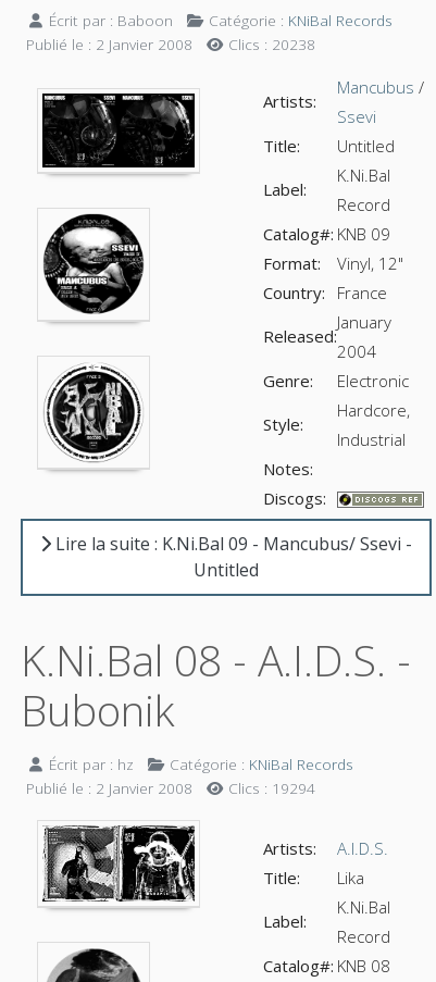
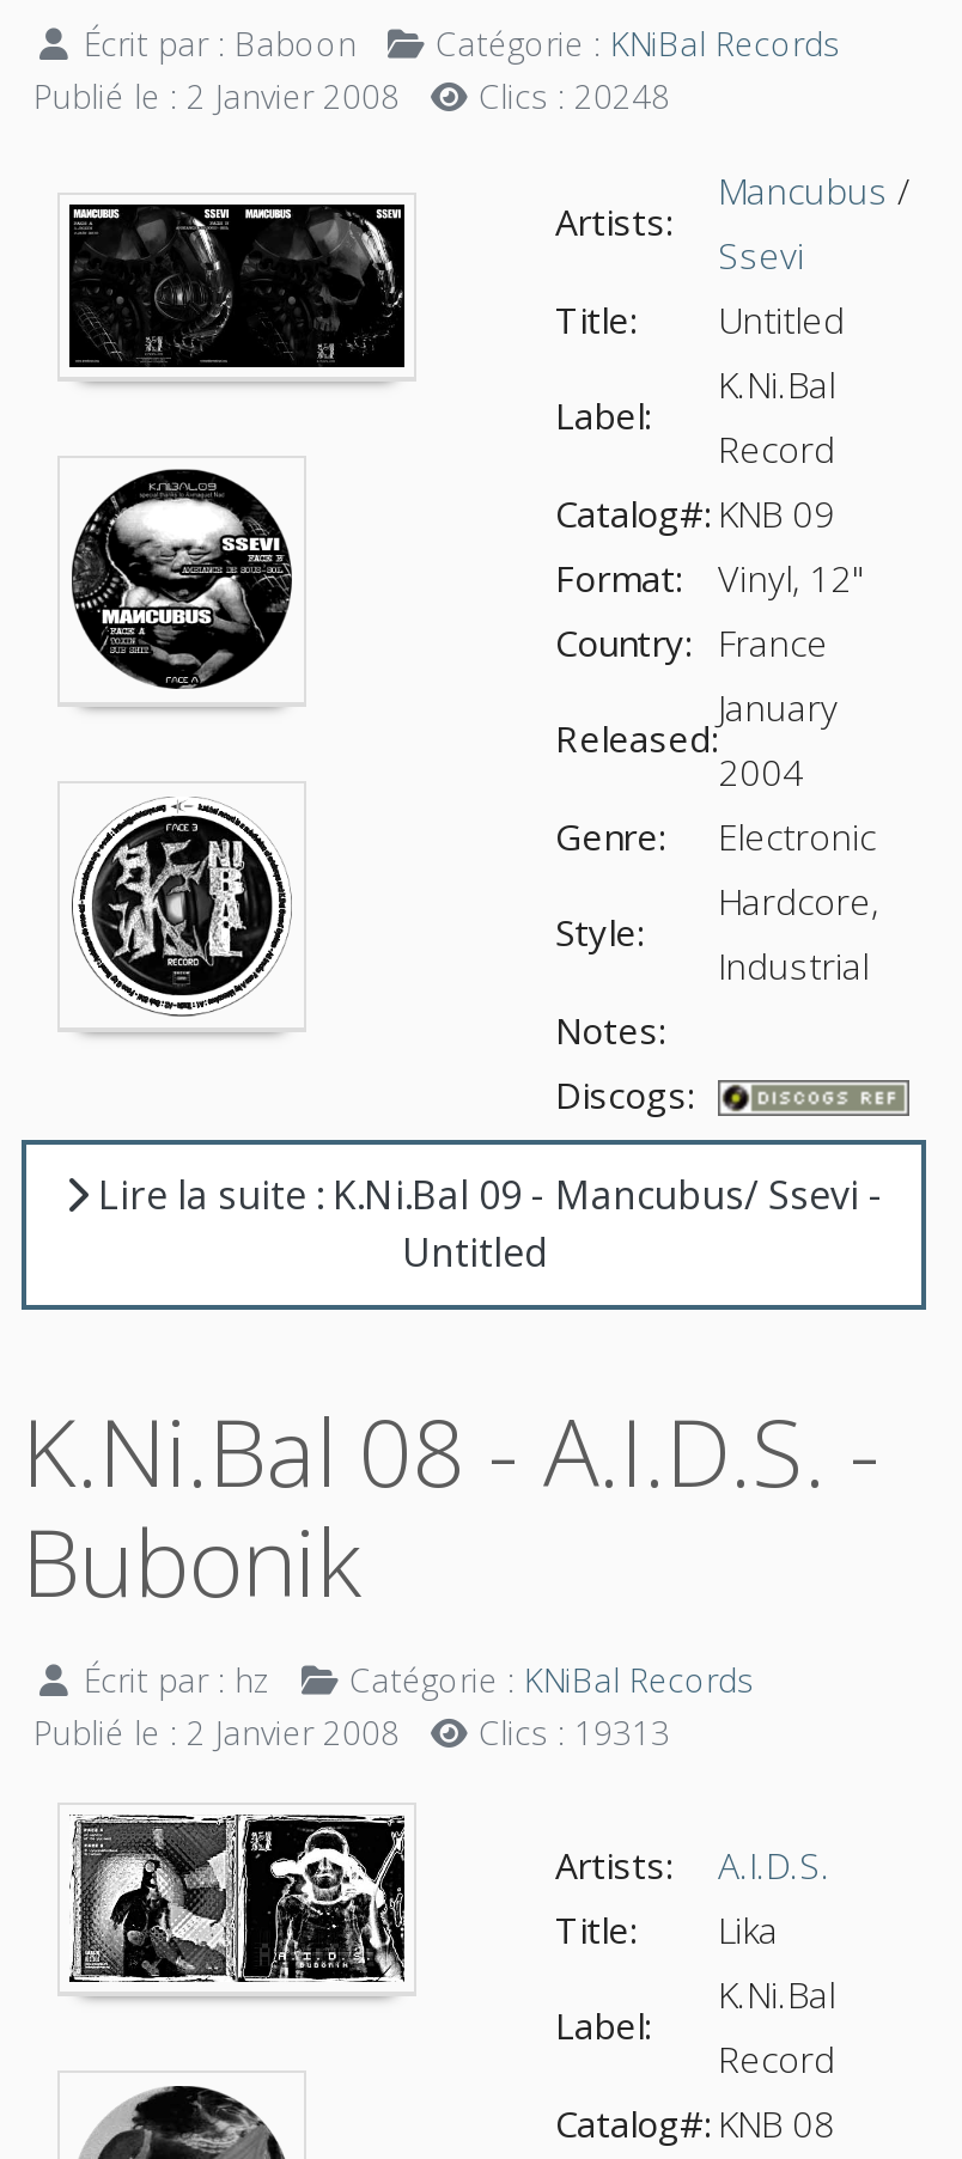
- Publié le : 2 Janvier 2008 Clics : 20238
+ Publié le : 2 Janvier 2008 Clics : 20248

- Publié le : 2 Janvier 2008 Clics : 19294
+ Publié le : 2 Janvier 2008 Clics : 19313
